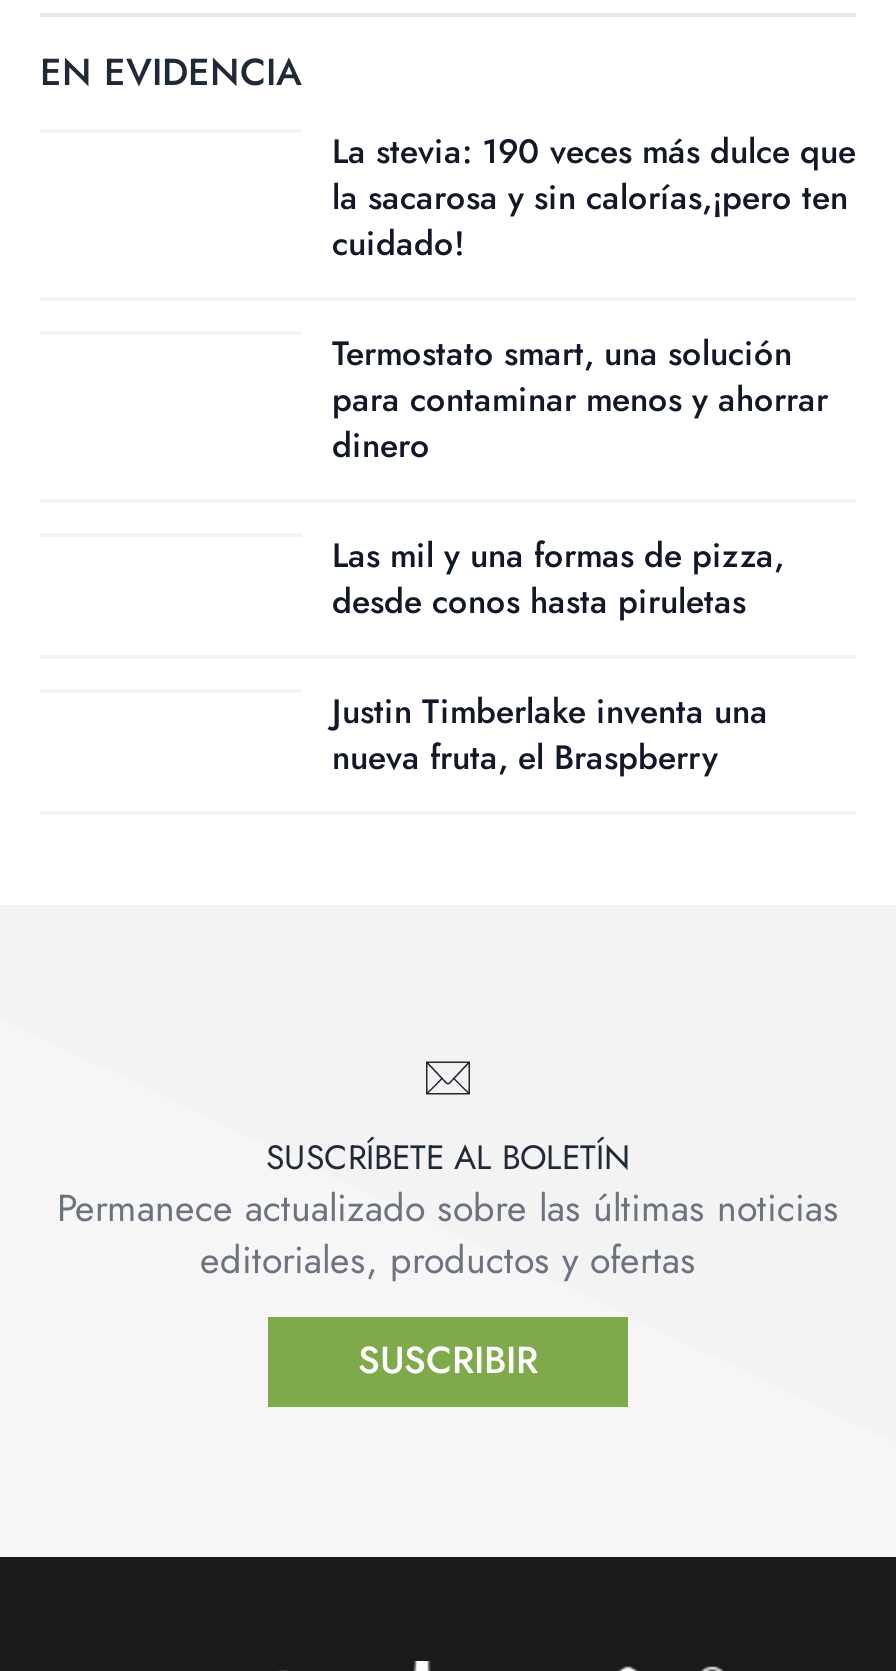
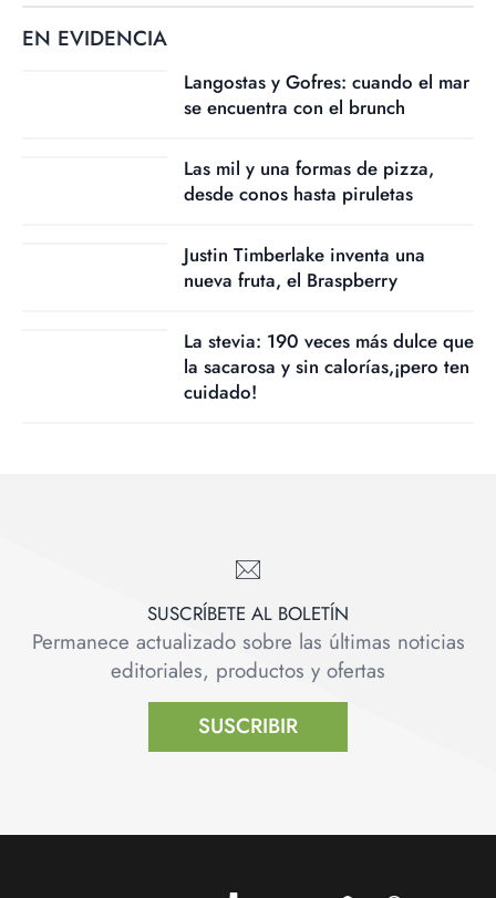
moved down: La stevia: 190 veces más dulce que | la sacarosa y sin calorías,¡pero ten | cuidado!

- Termostato smart, una solución
- para contaminar menos y ahorrar
- dinero
+ Langostas y Gofres: cuando el mar
+ se encuentra con el brunch

moved up: Las mil y una formas de pizza, | desde conos hasta piruletas | Justin Timberlake inventa una | nueva fruta, el Braspberry
